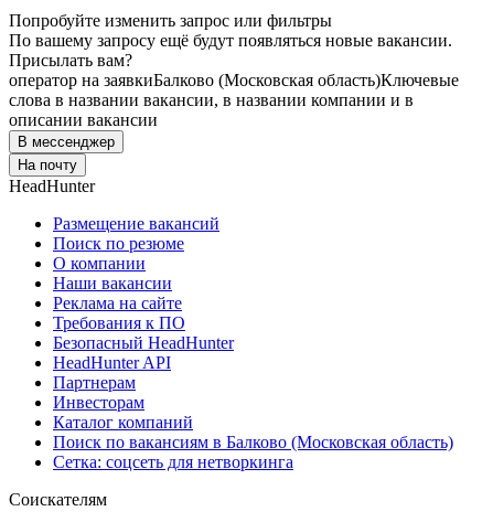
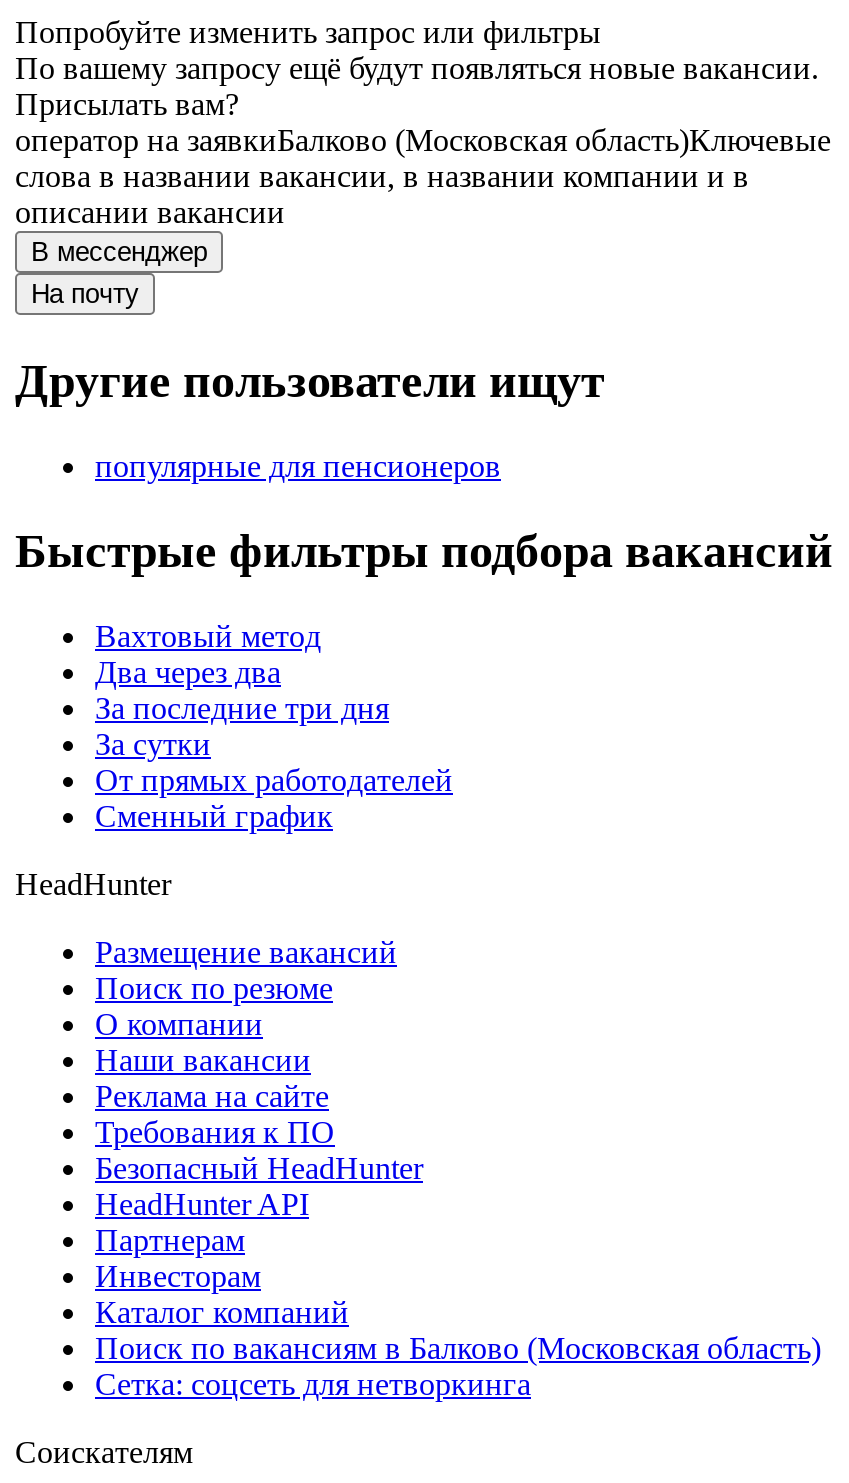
+ Другие пользователи ищут
+ популярные для пенсионеров
+ Быстрые фильтры подбора вакансий
+ Вахтовый метод
+ Два через два
+ За последние три дня
+ За сутки
+ От прямых работодателей
+ Сменный график
